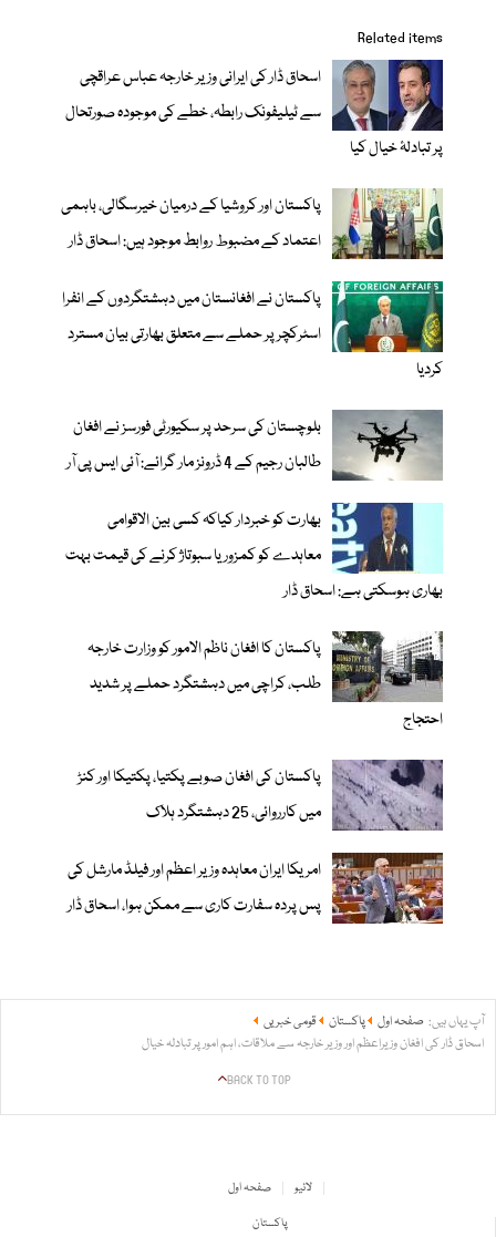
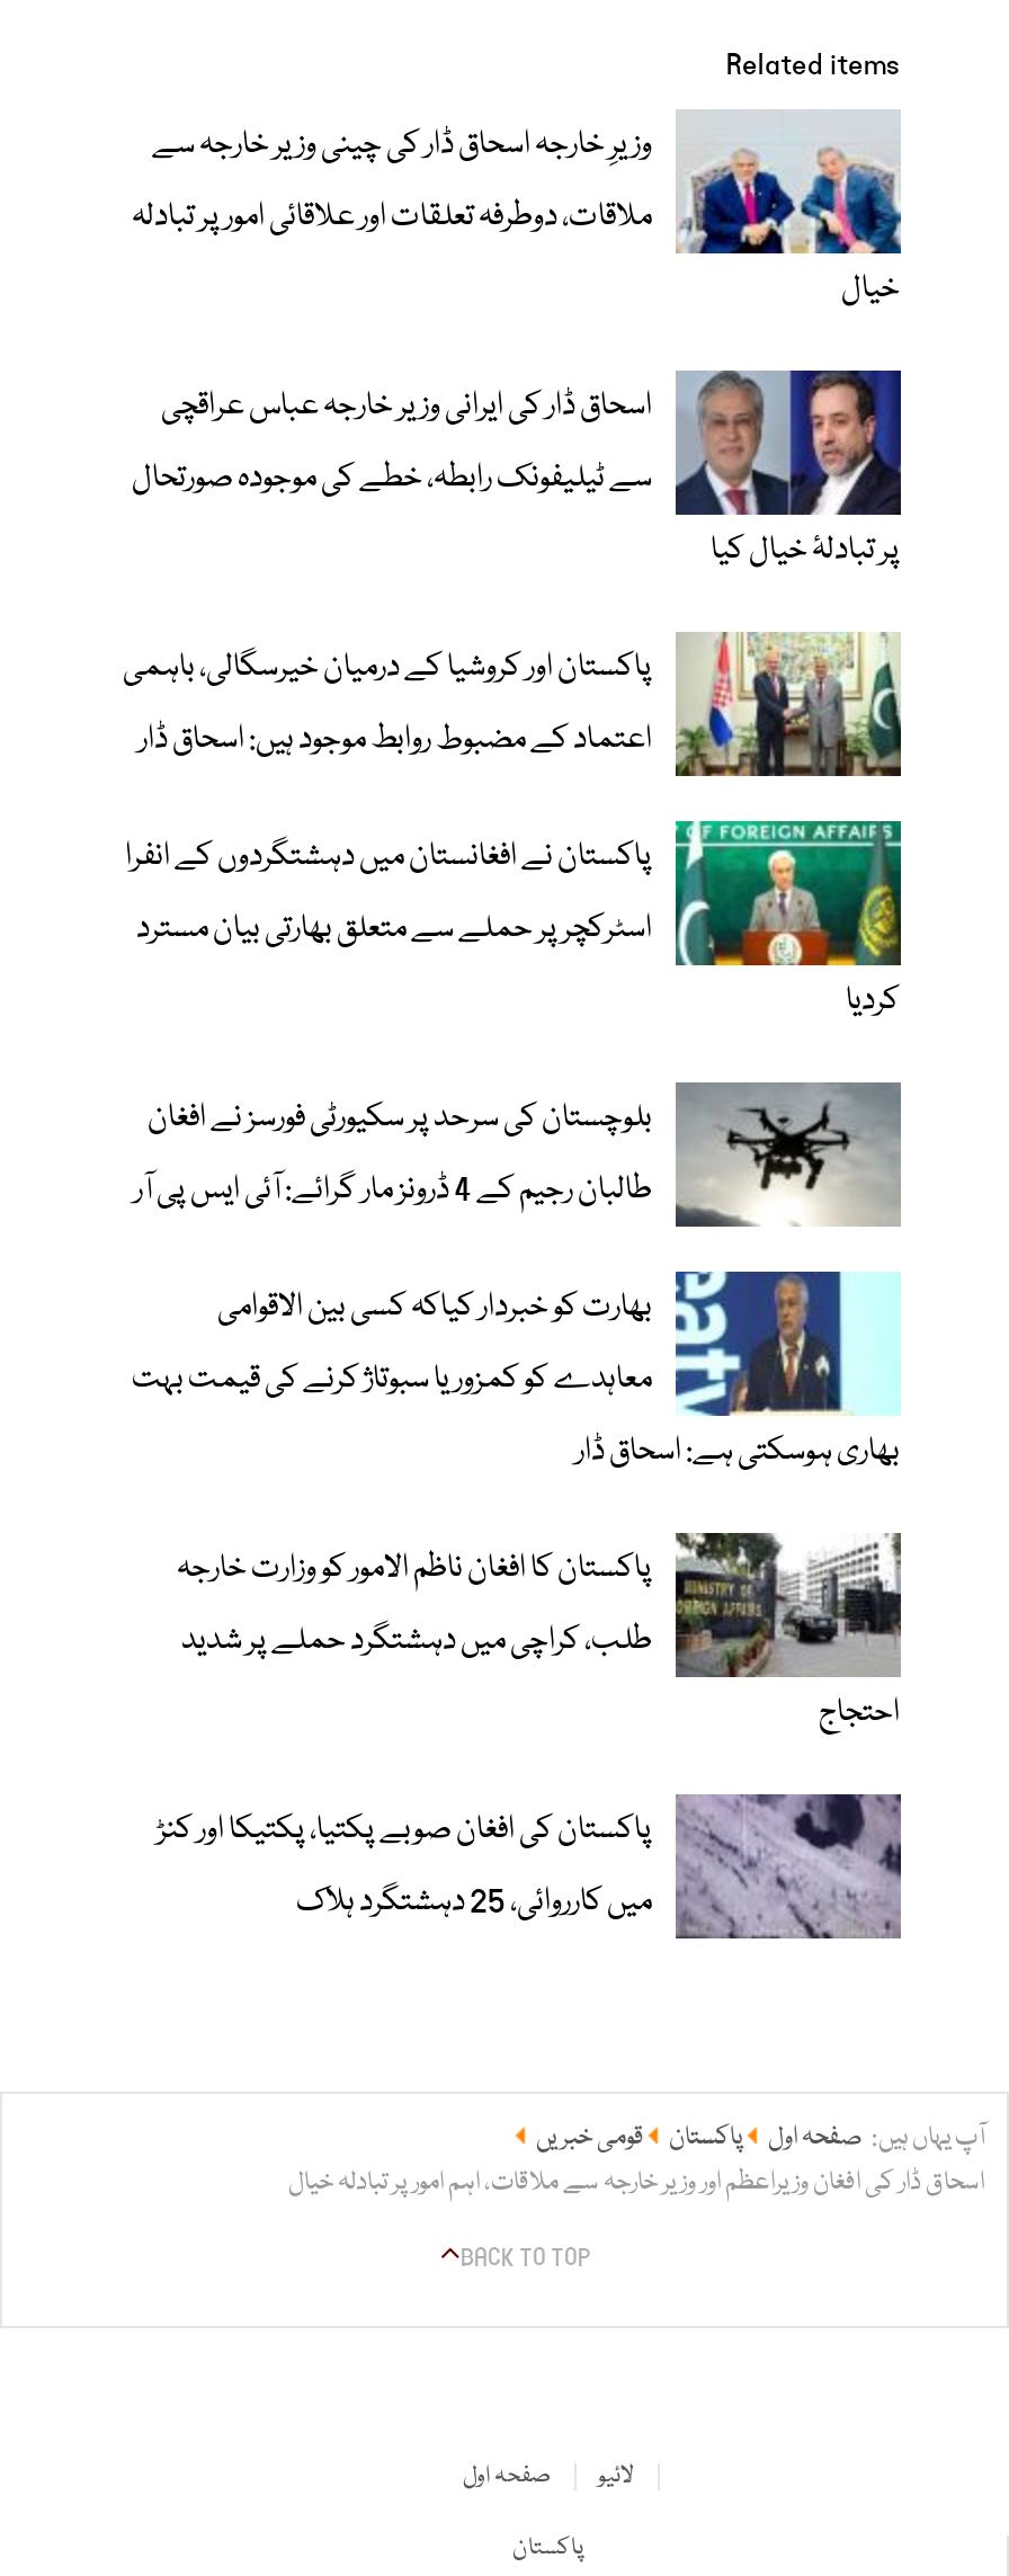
+ [image]
+ وزیرِ خارجہ اسحاق ڈار کی چینی وزیر خارجہ سے
+ ملاقات، دوطرفہ تعلقات اور علاقائی امور پر تبادلہ
+ خیال

moved down: [image] | اسحاق ڈار کی ایرانی وزیر خارجہ عباس عراقچی | سے ٹیلیفونک رابطہ، خطے کی موجودہ صورتحال | ... | احتجاج | پاکستان کی افغان صوبے پکتیا، پکتیکا اور کنڑ

moved down: [image]

- [image]
- امریکا ایران معاہدہ وزیر اعظم اور فیلڈ مارشل کی
- پس پردہ سفارت کاری سے ممکن ہوا، اسحاق ڈار
